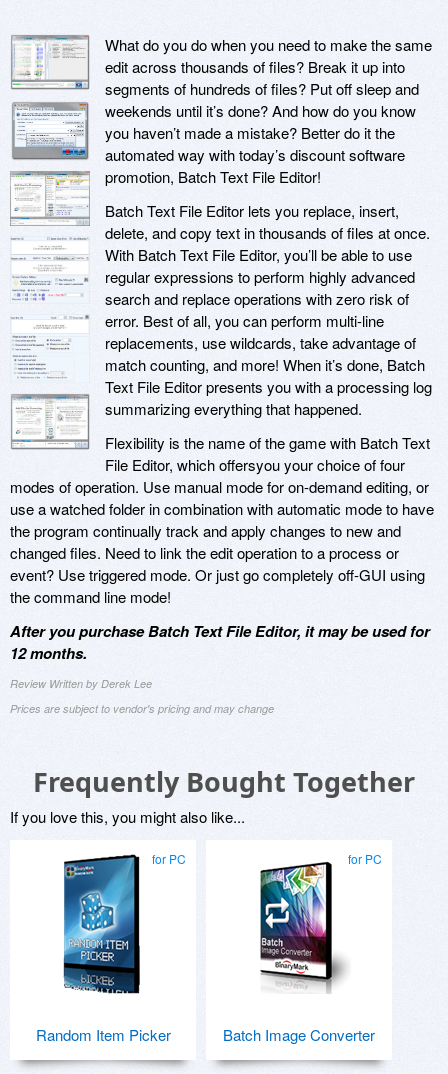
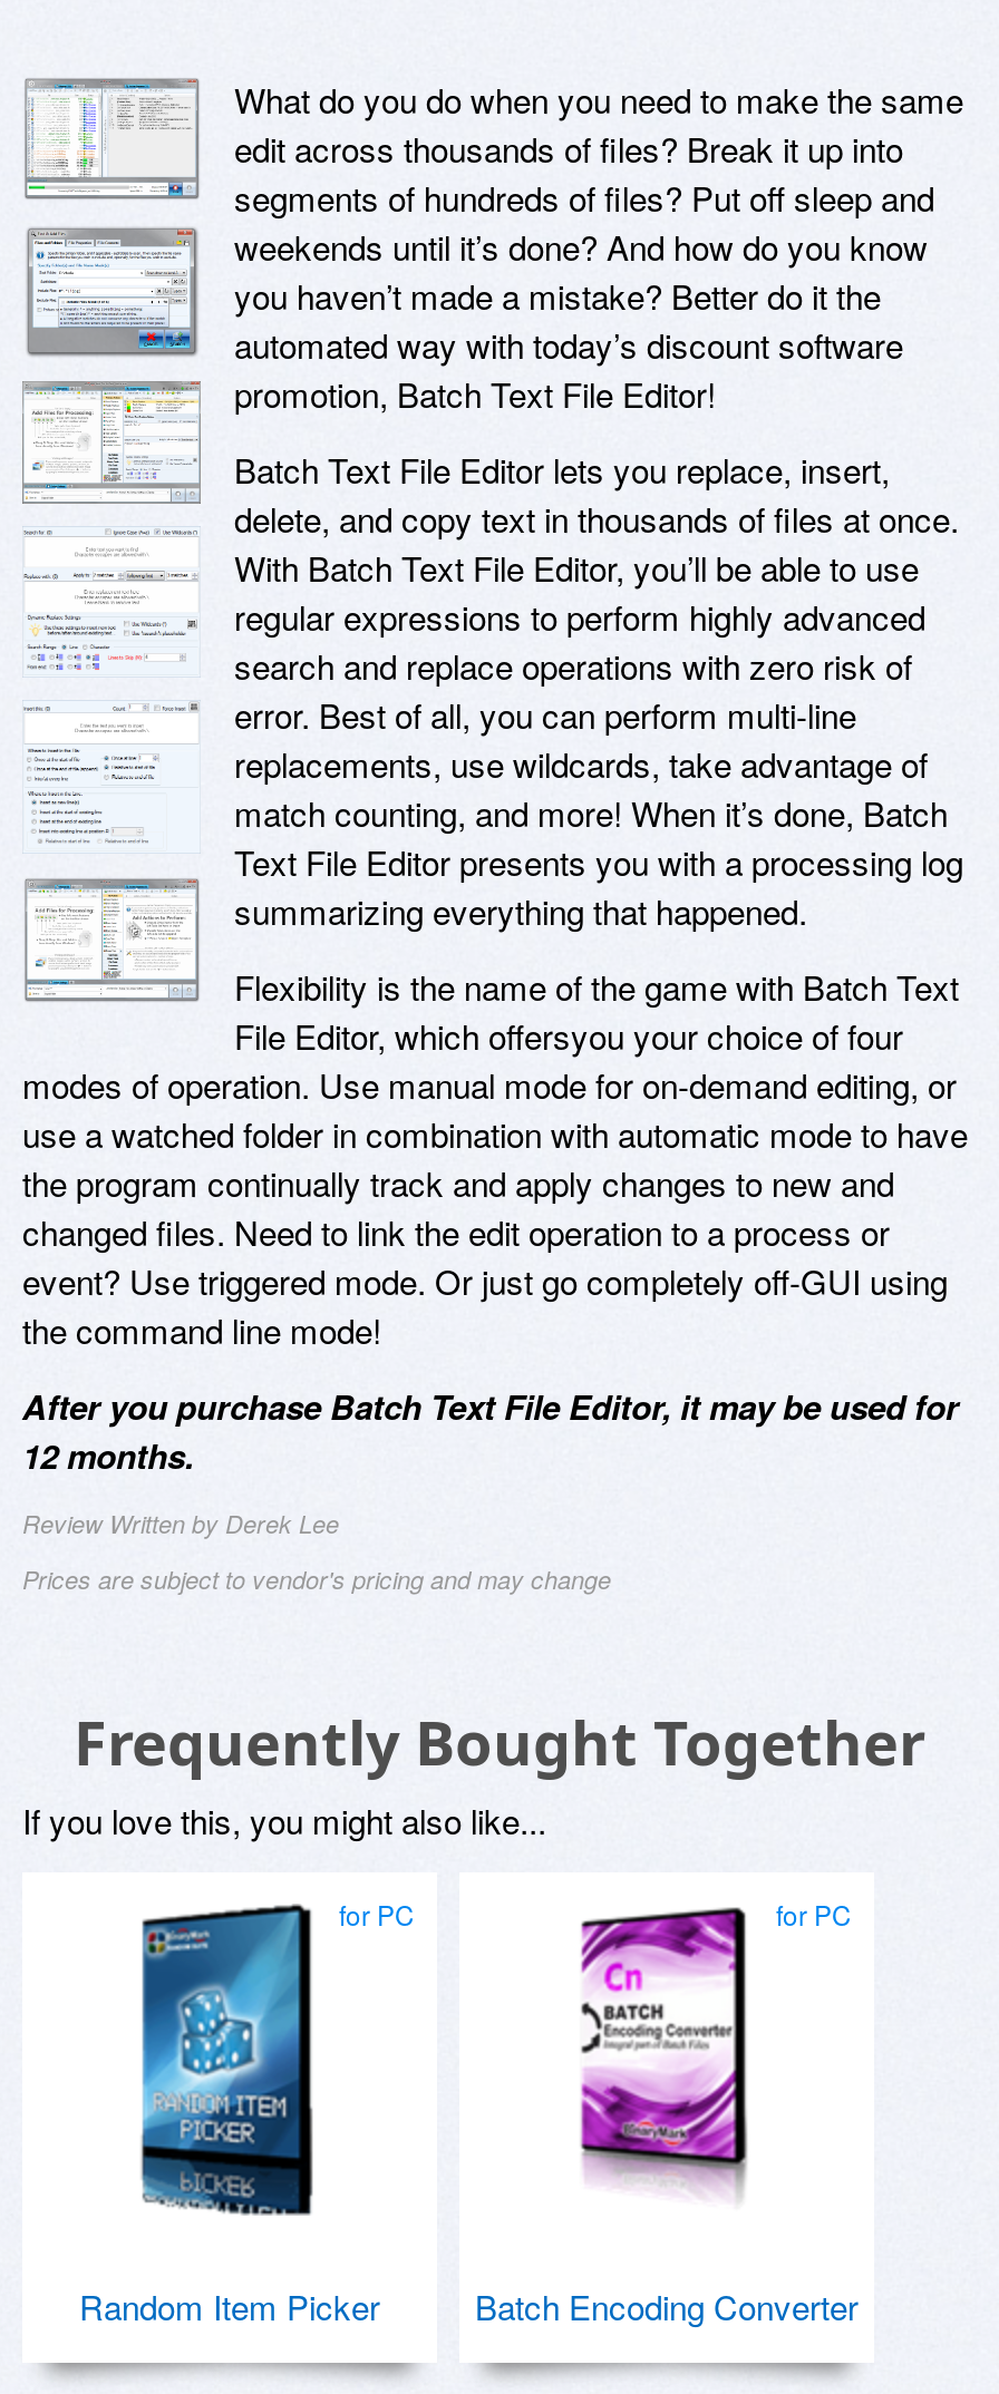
- [image]
- Batch Image Converter
+ [image]
+ Batch Encoding Converter
